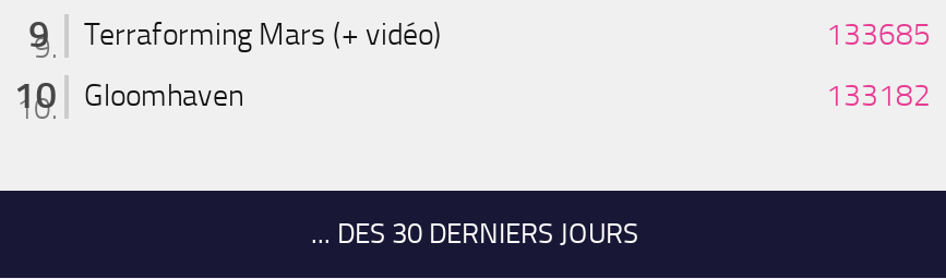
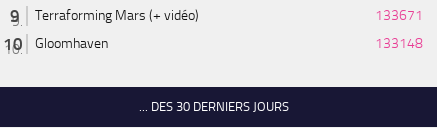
- 133685
+ 133671

- 133182
+ 133148
